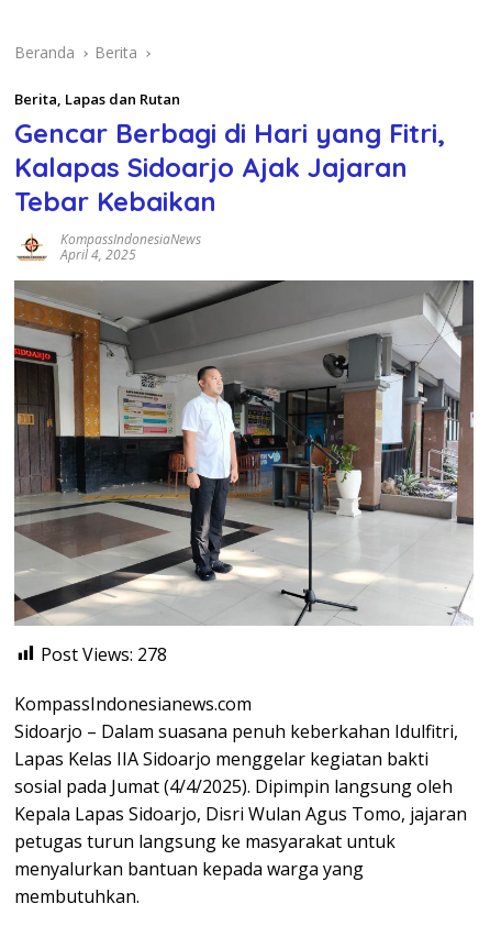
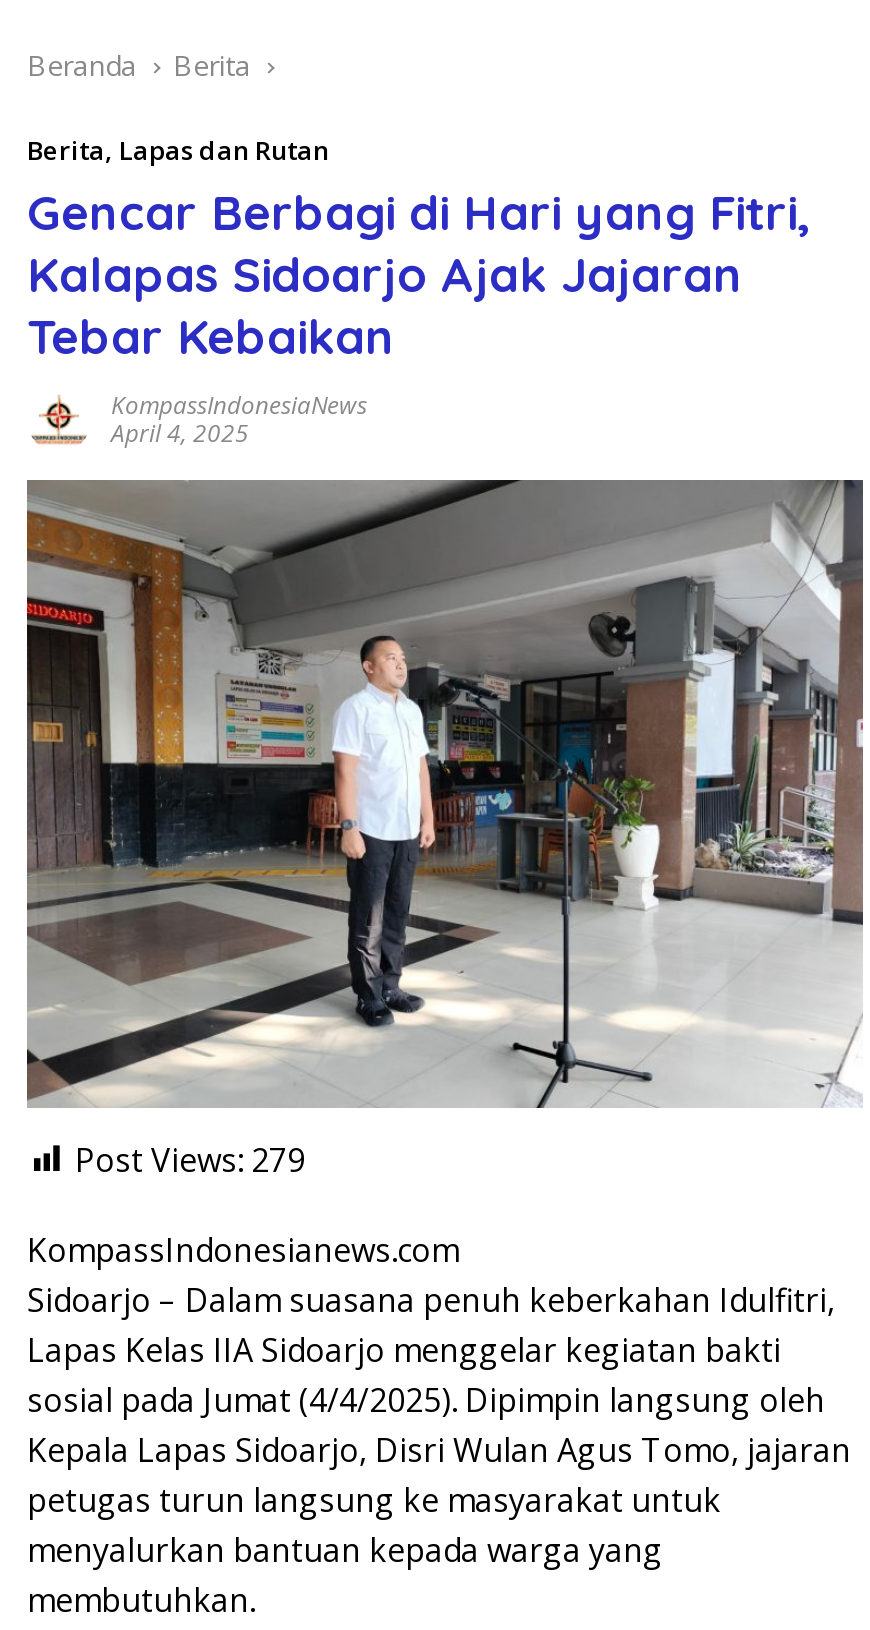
- Post Views: 278
+ Post Views: 279
